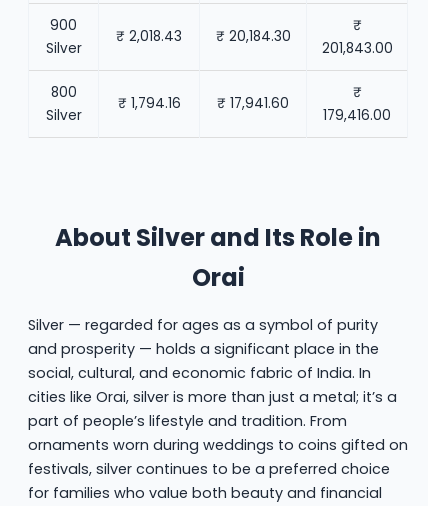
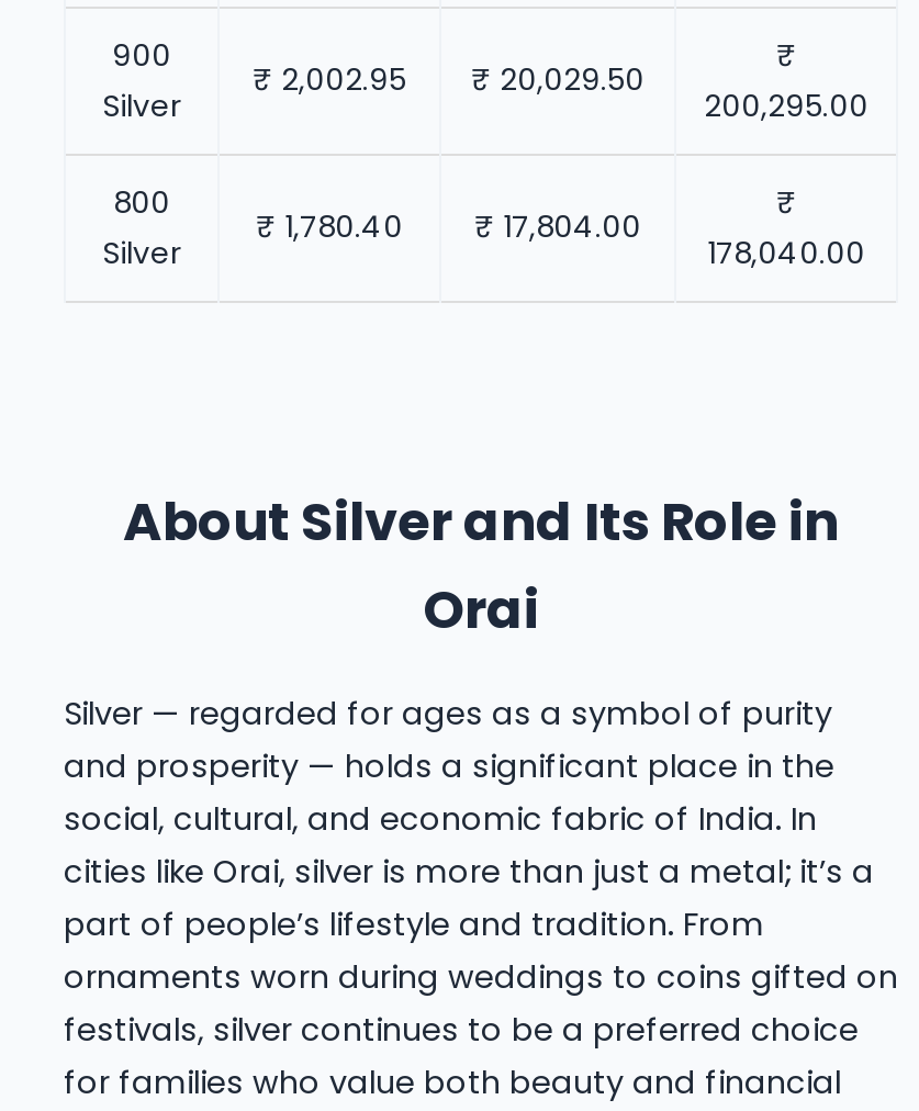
- ₹ 2,018.43
+ ₹ 2,002.95

- ₹ 20,184.30
+ ₹ 20,029.50

- 201,843.00
+ 200,295.00

- ₹ 1,794.16
+ ₹ 1,780.40

- ₹ 17,941.60
+ ₹ 17,804.00

- 179,416.00
+ 178,040.00
